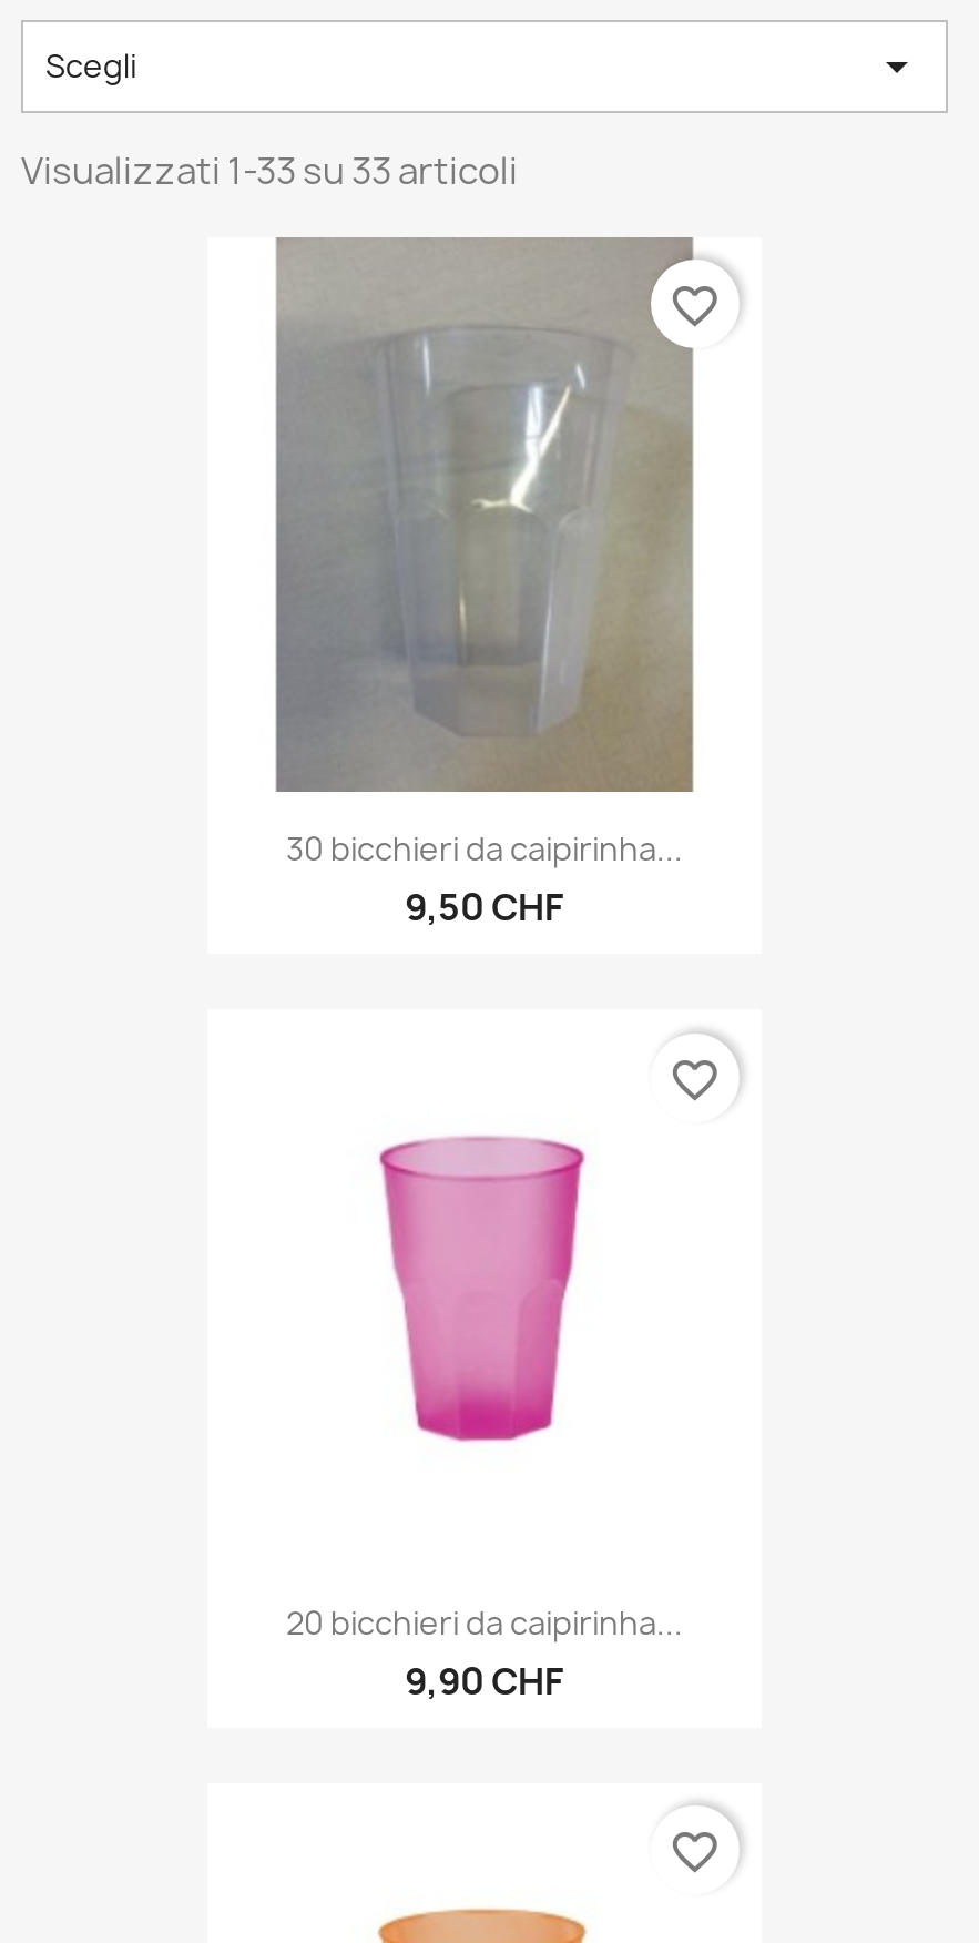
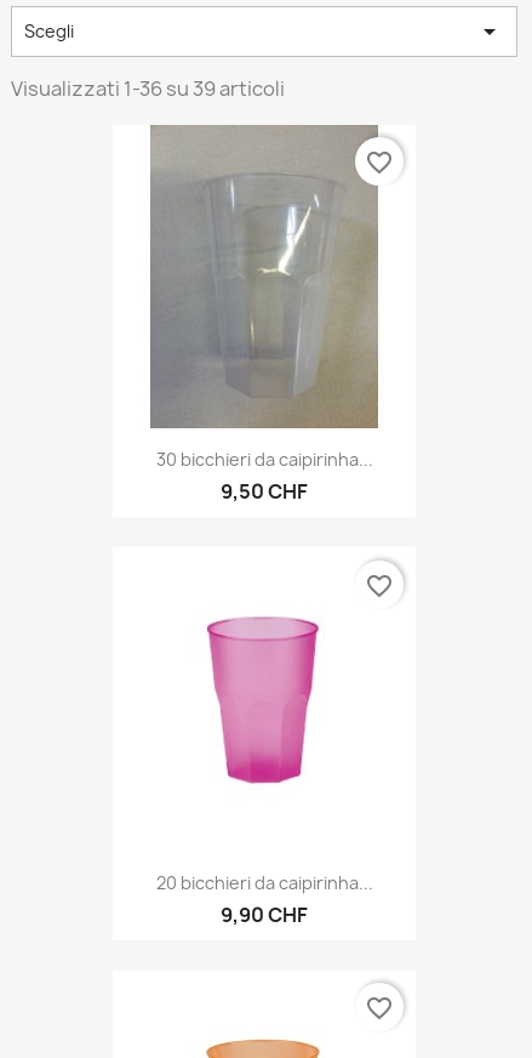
- Visualizzati 1-33 su 33 articoli
+ Visualizzati 1-36 su 39 articoli
